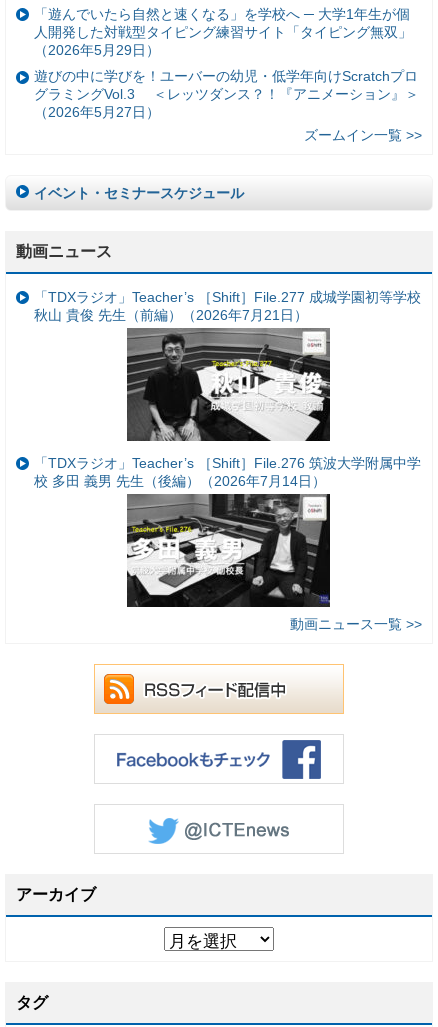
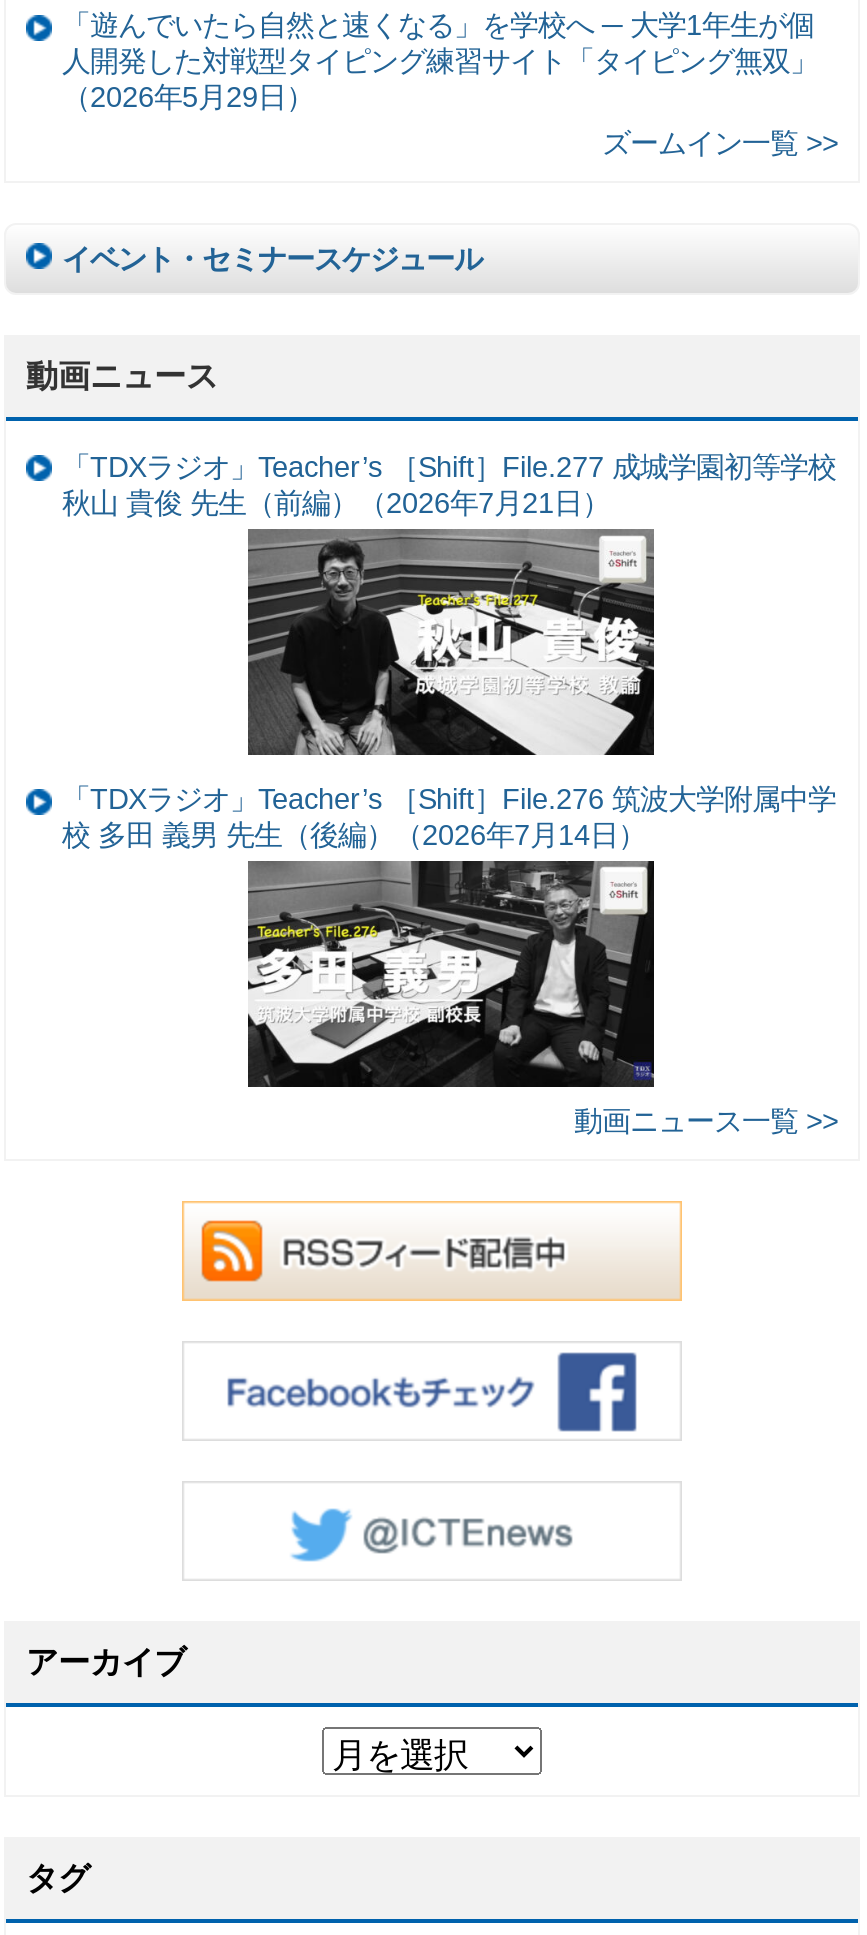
- 遊びの中に学びを！ユーバーの幼児・低学年向けScratchプロ
- グラミングVol.3 ＜レッツダンス？！『アニメーション』＞
- （2026年5月27日）
